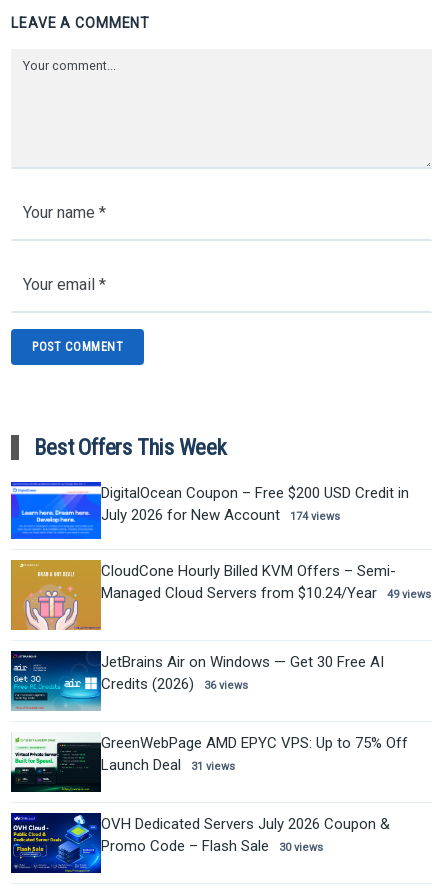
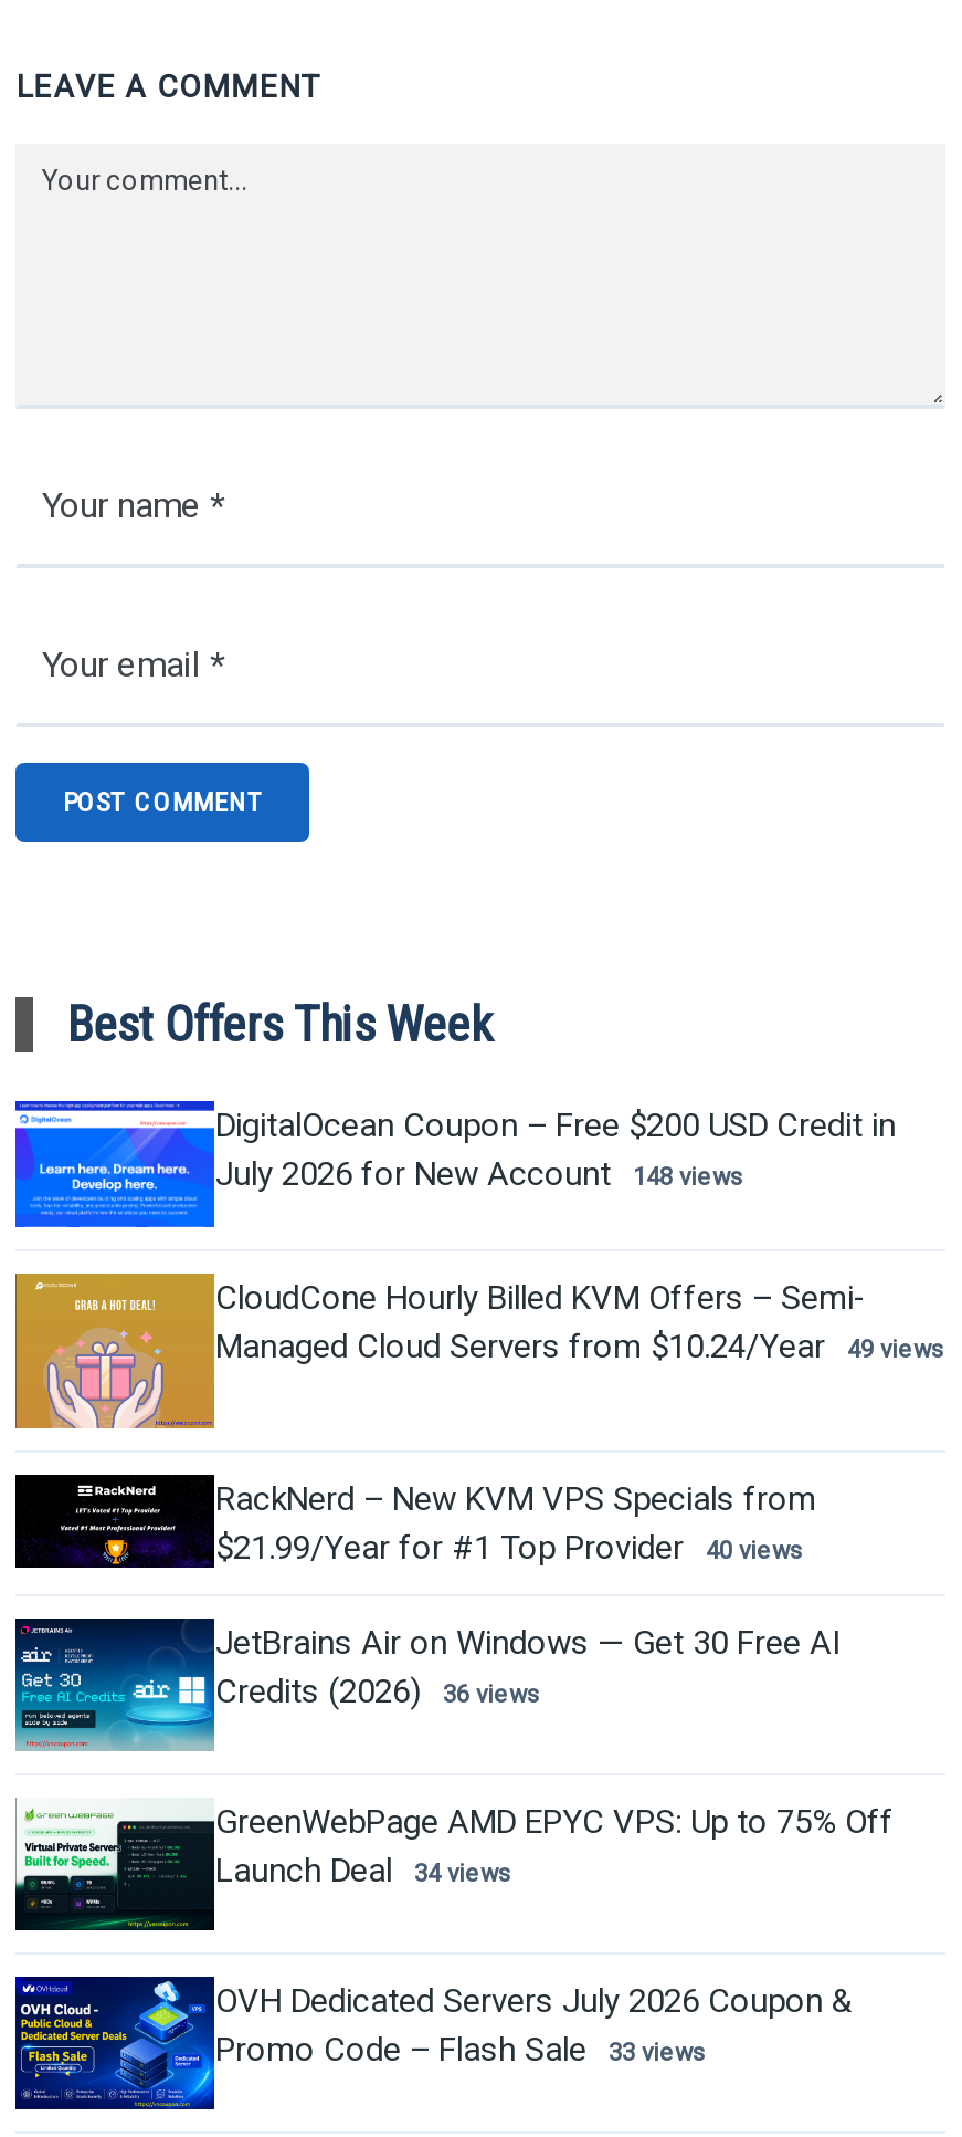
- July 2026 for New Account 174 views
+ July 2026 for New Account 148 views

+ [image]
+ RackNerd – New KVM VPS Specials from
+ $21.99/Year for #1 Top Provider
+ 40 views

- Launch Deal 31 views
+ Launch Deal 34 views

- Promo Code – Flash Sale 30 views
+ Promo Code – Flash Sale 33 views
